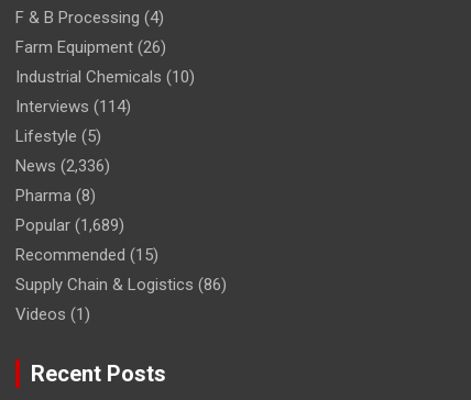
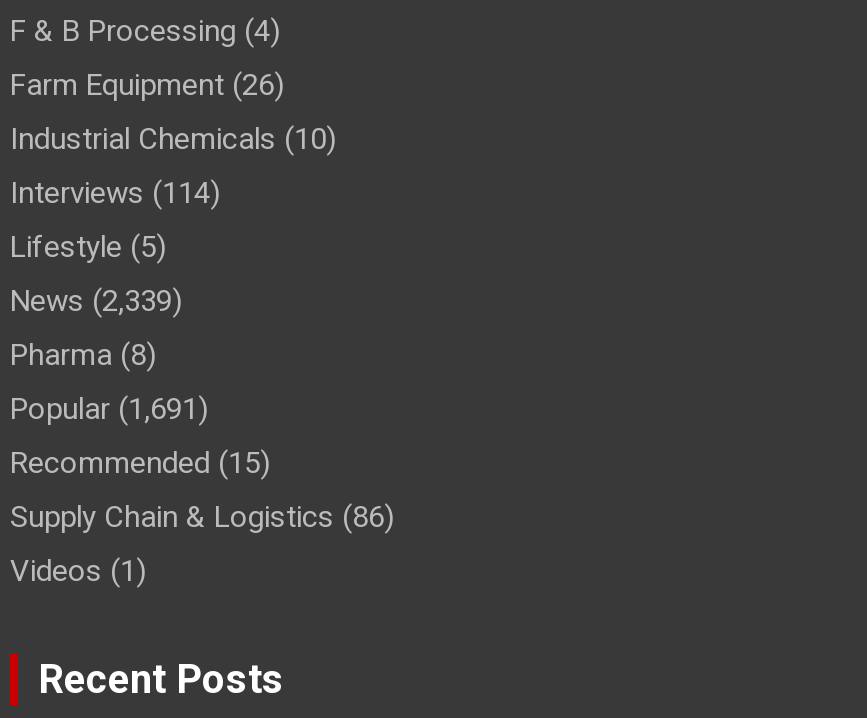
- News (2,336)
+ News (2,339)

- Popular (1,689)
+ Popular (1,691)
